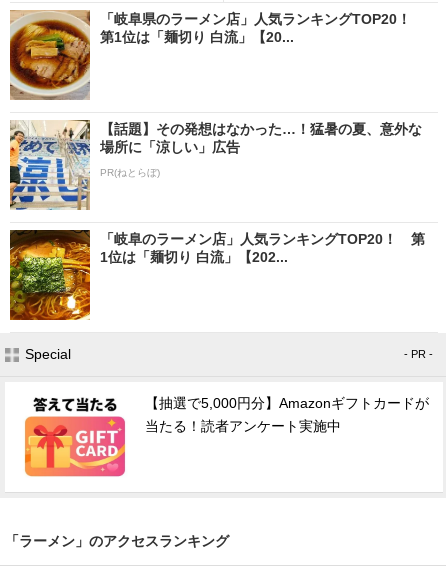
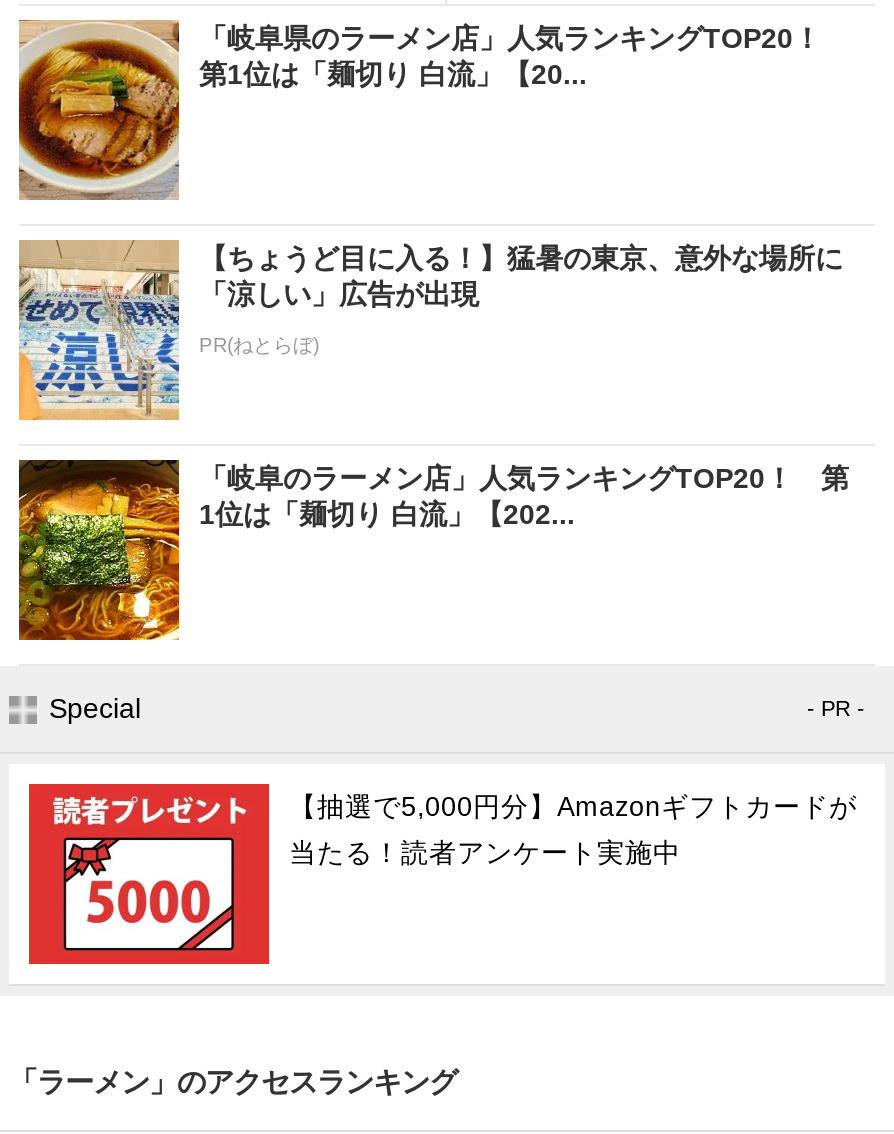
- [image]
- 【話題】その発想はなかった…！猛暑の夏、意外な
- 場所に「涼しい」広告
+ [image]
+ 【ちょうど目に入る！】猛暑の東京、意外な場所に
+ 「涼しい」広告が出現

- [image]
+ [image]
